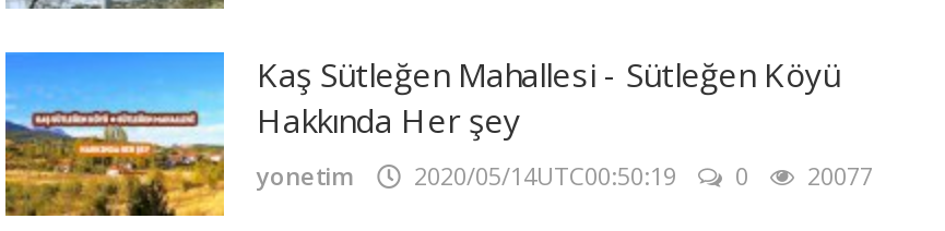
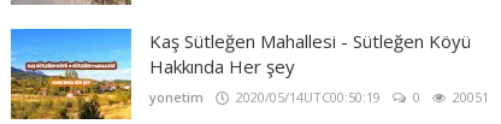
- yonetim 2020/05/14UTC00:50:19 0 20077
+ yonetim 2020/05/14UTC00:50:19 0 20051
